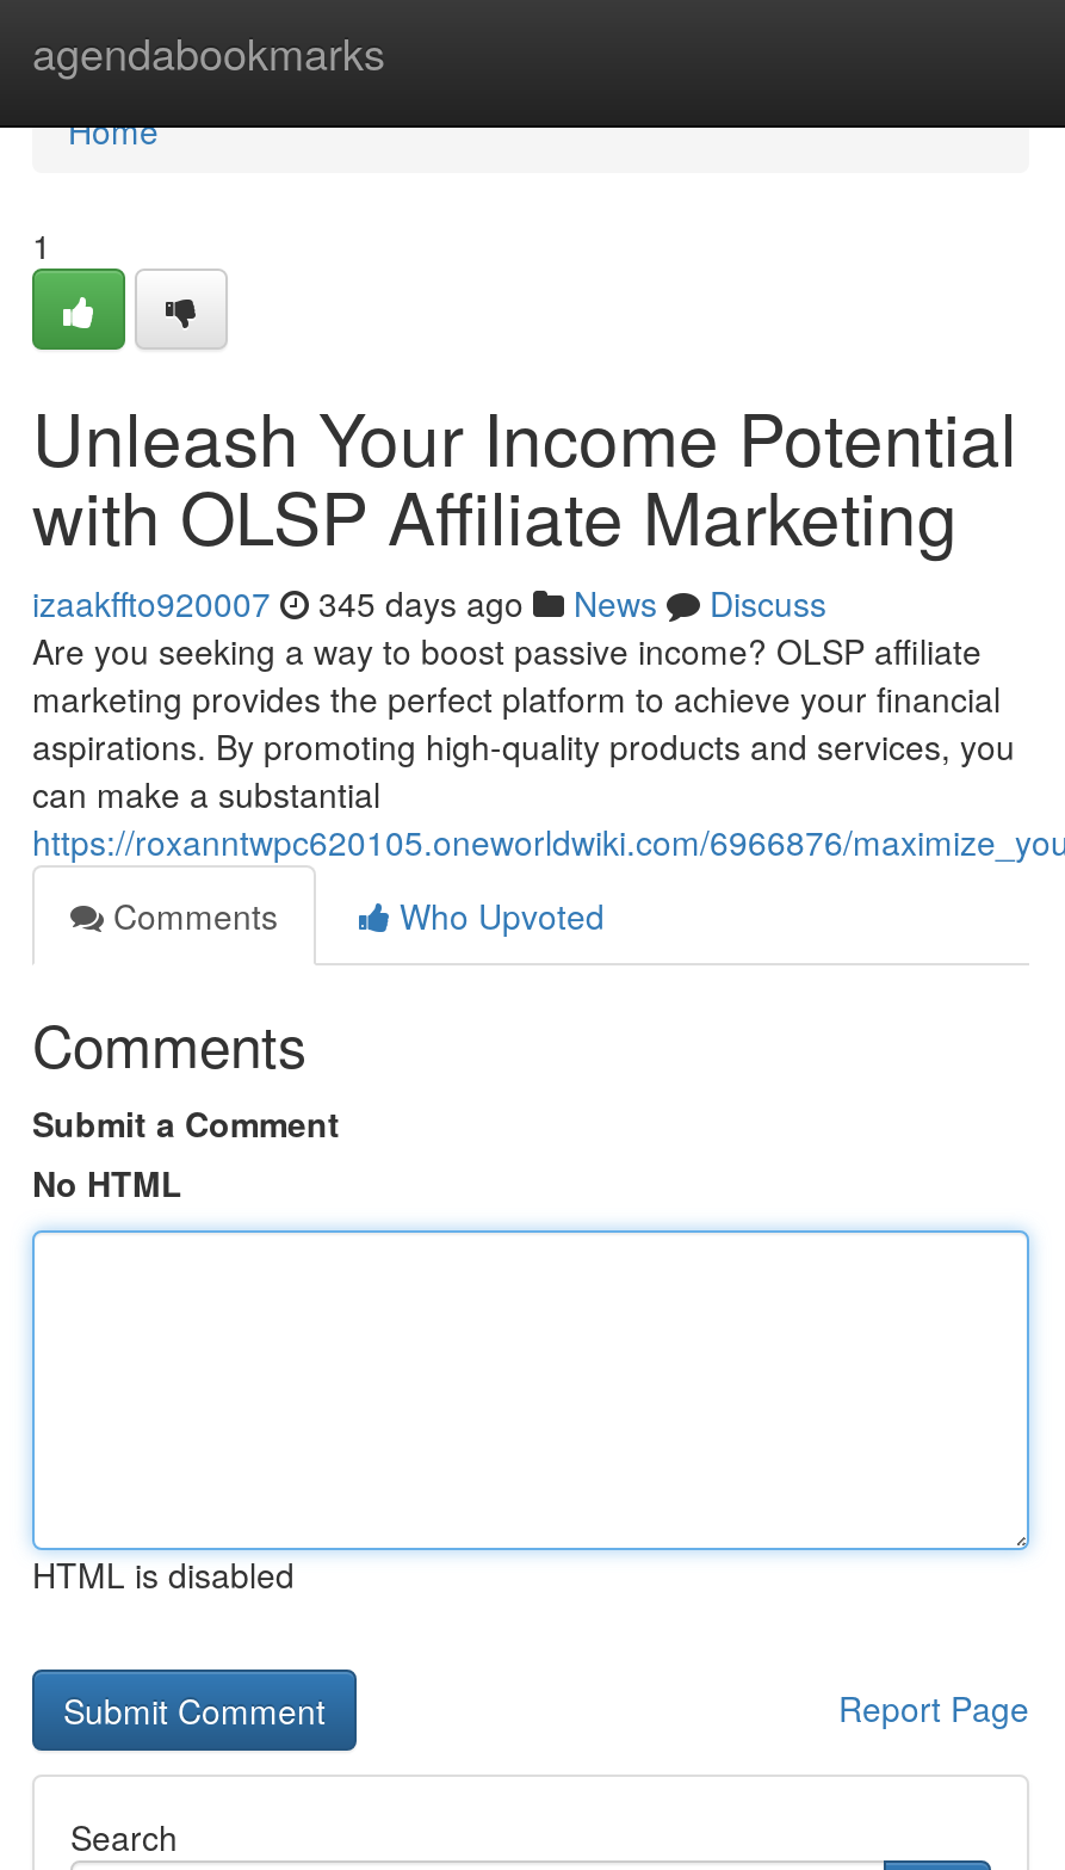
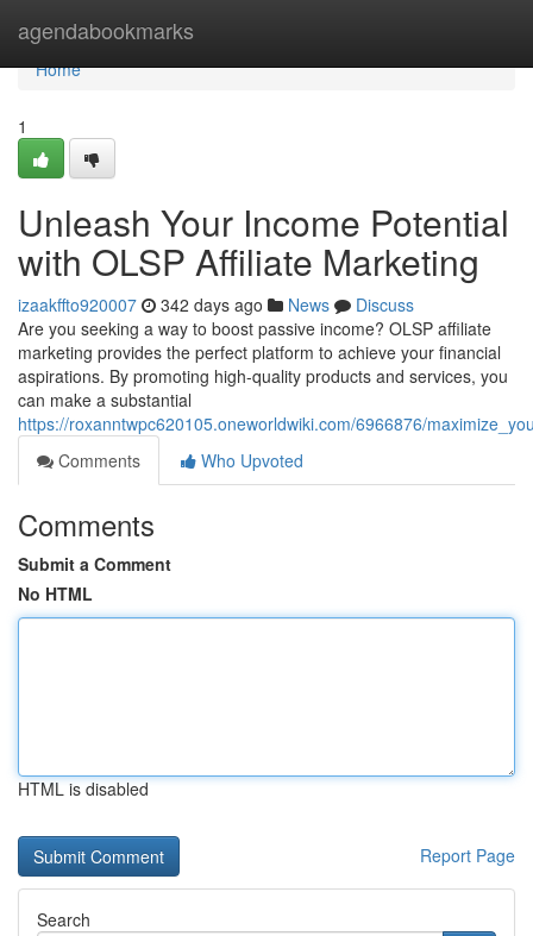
- izaakffto920007 345 days ago News Discuss
+ izaakffto920007 342 days ago News Discuss
